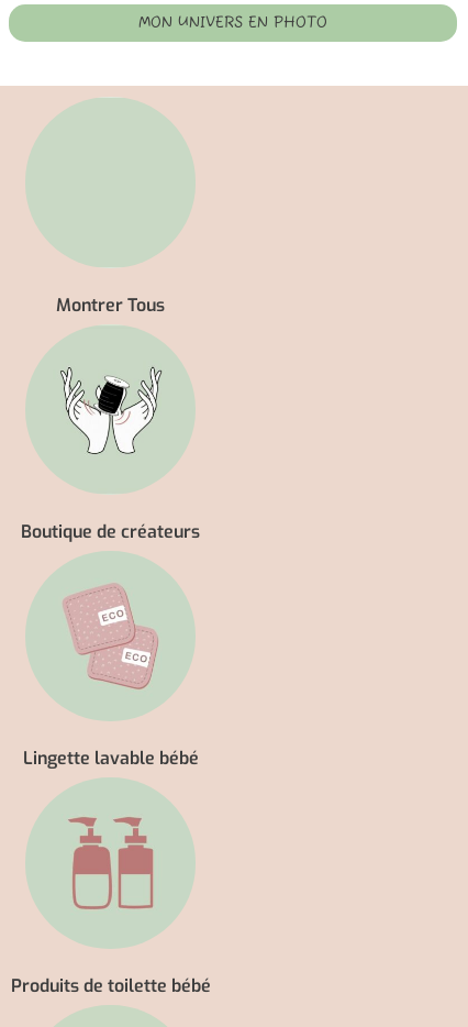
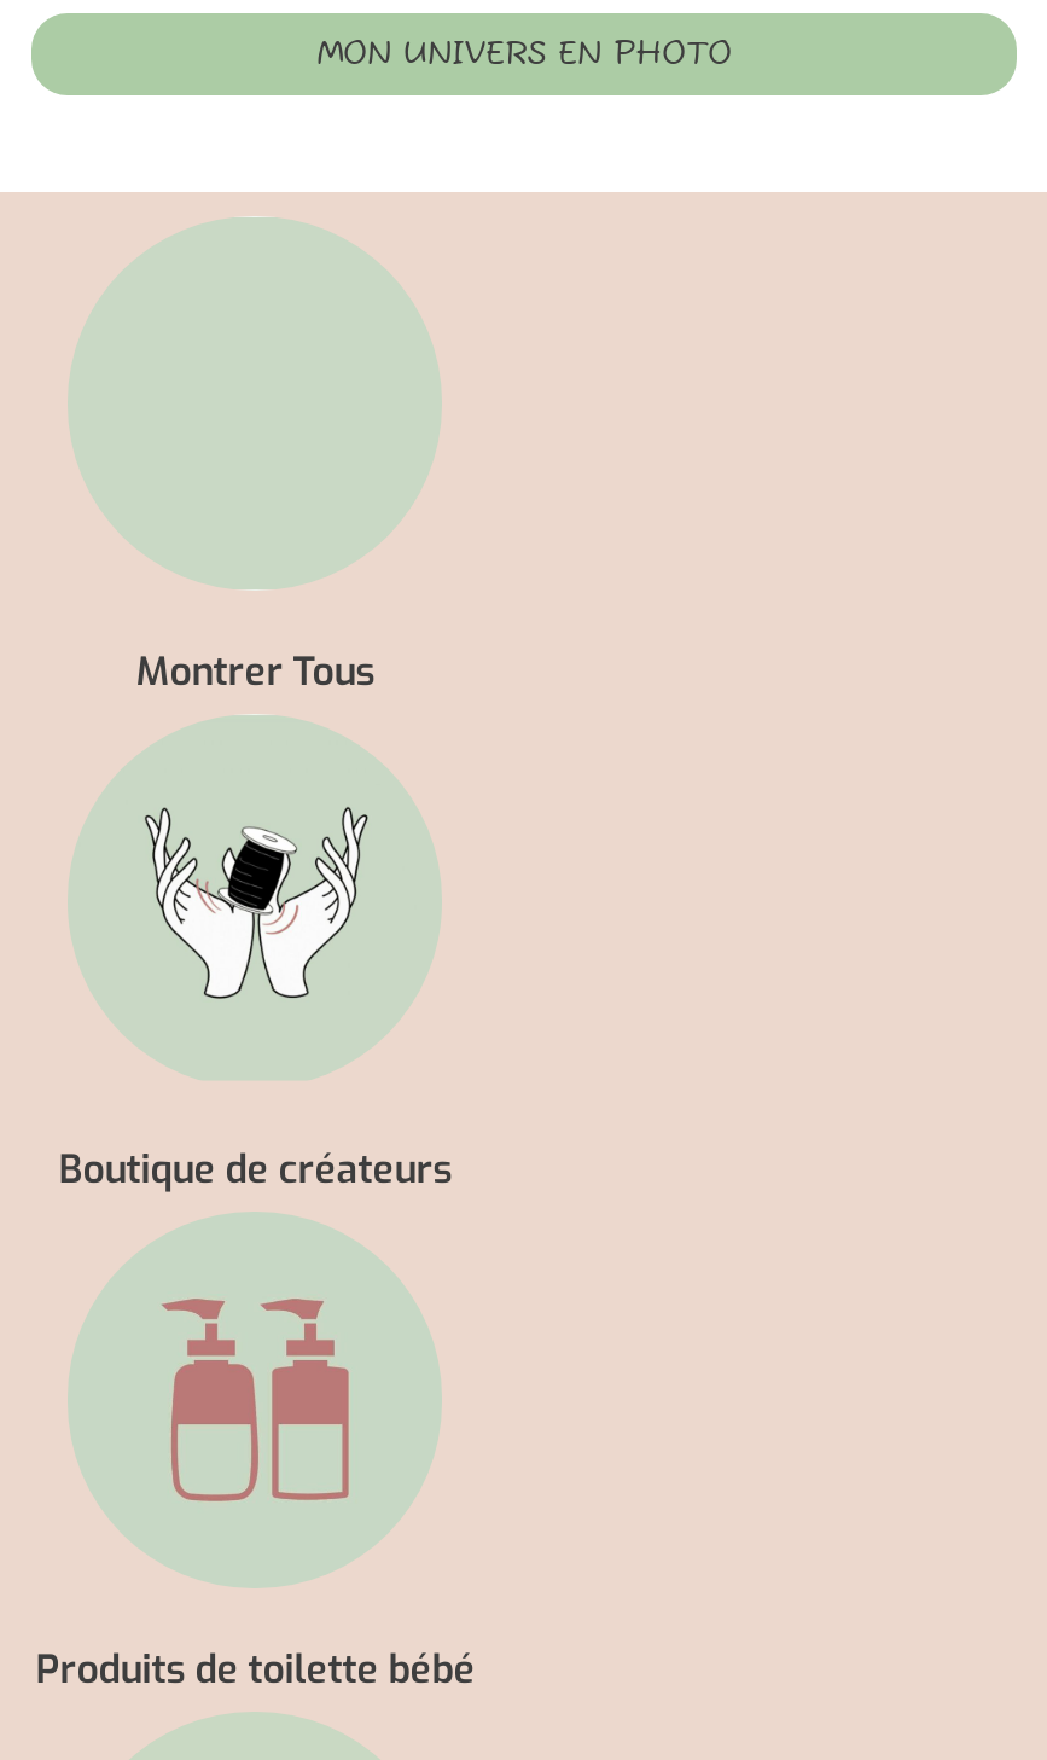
- [image]

- Lingette lavable bébé
